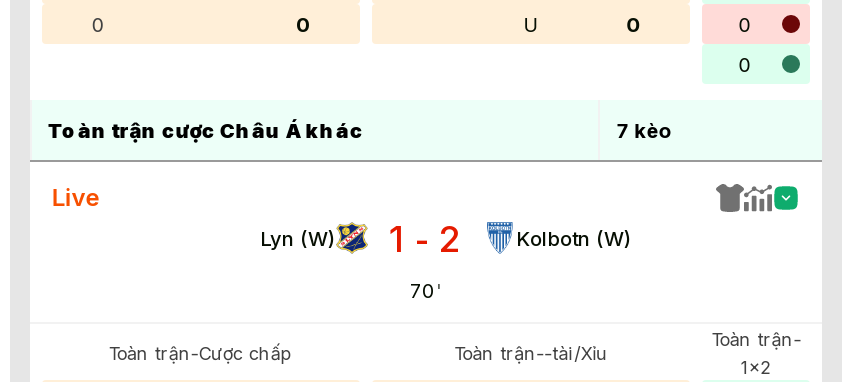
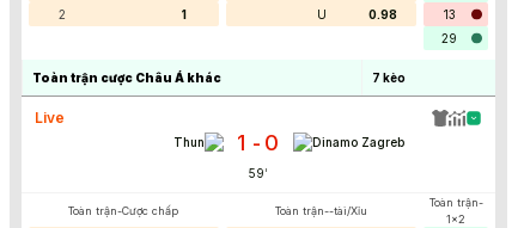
- 0
+ 2

- 0
+ 1

- 0
+ 0.98

- 0
+ 13

- 0
+ 29

- Lyn (W)
- 1 - 2
- Kolbotn (W)
+ Thun
+ 1 - 0
+ Dinamo Zagreb

- 70 '
+ 59 '
